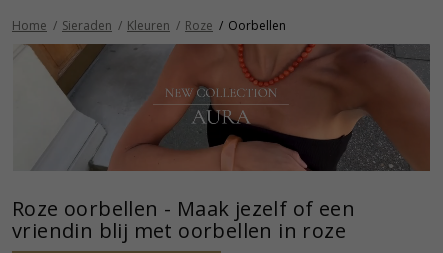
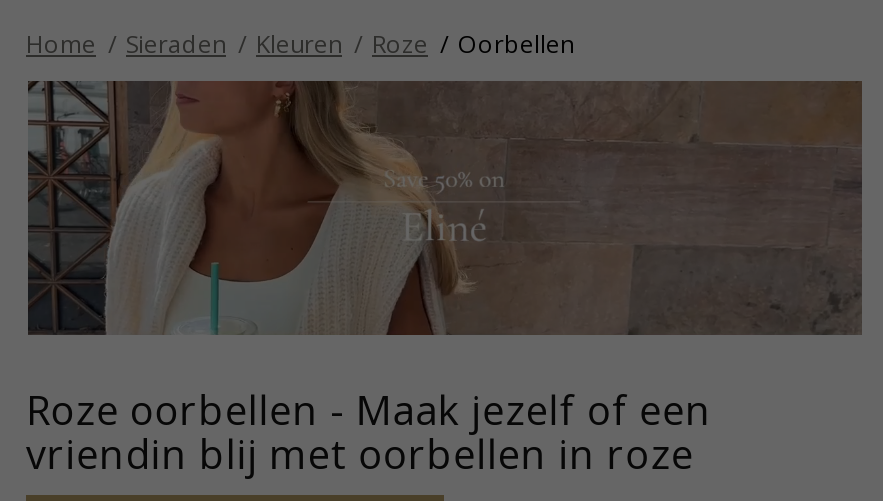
- [image]
+ [image]
